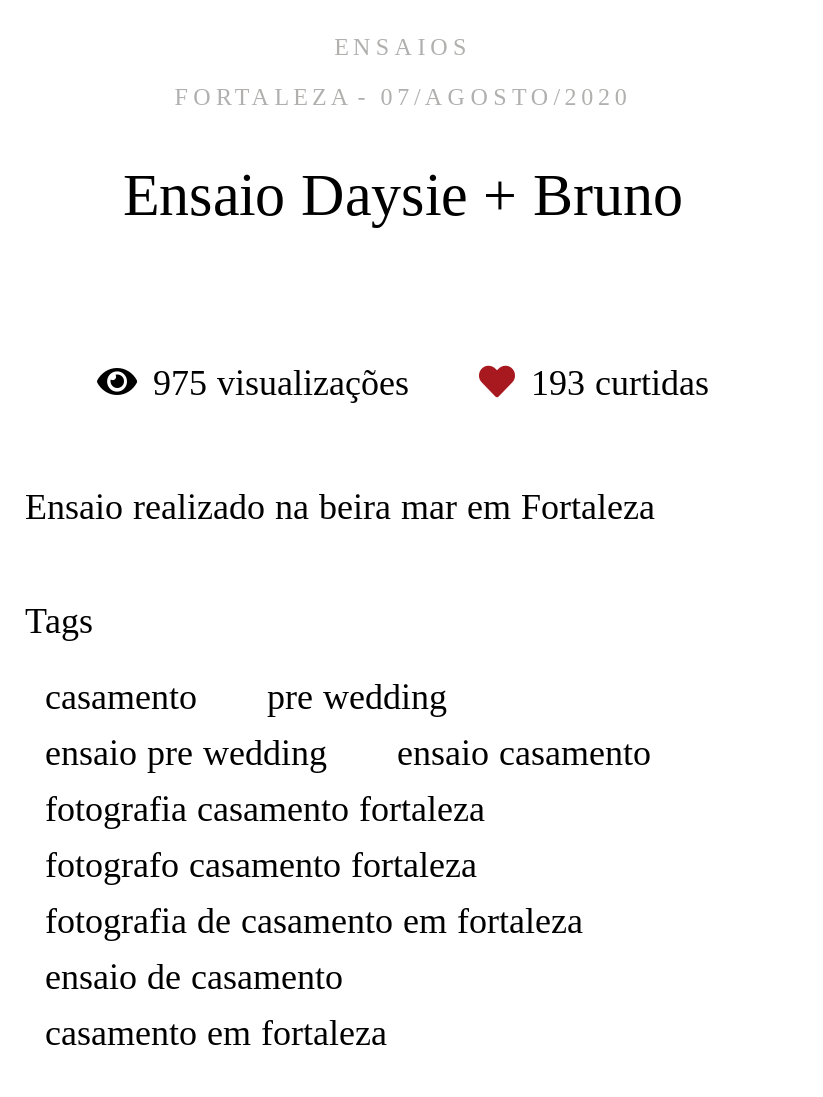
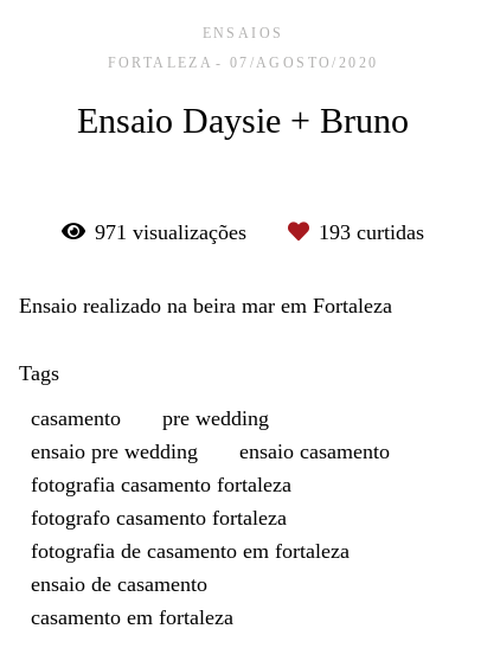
- 975 visualizações
+ 971 visualizações
